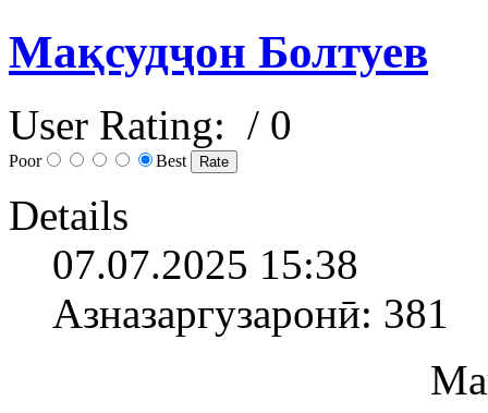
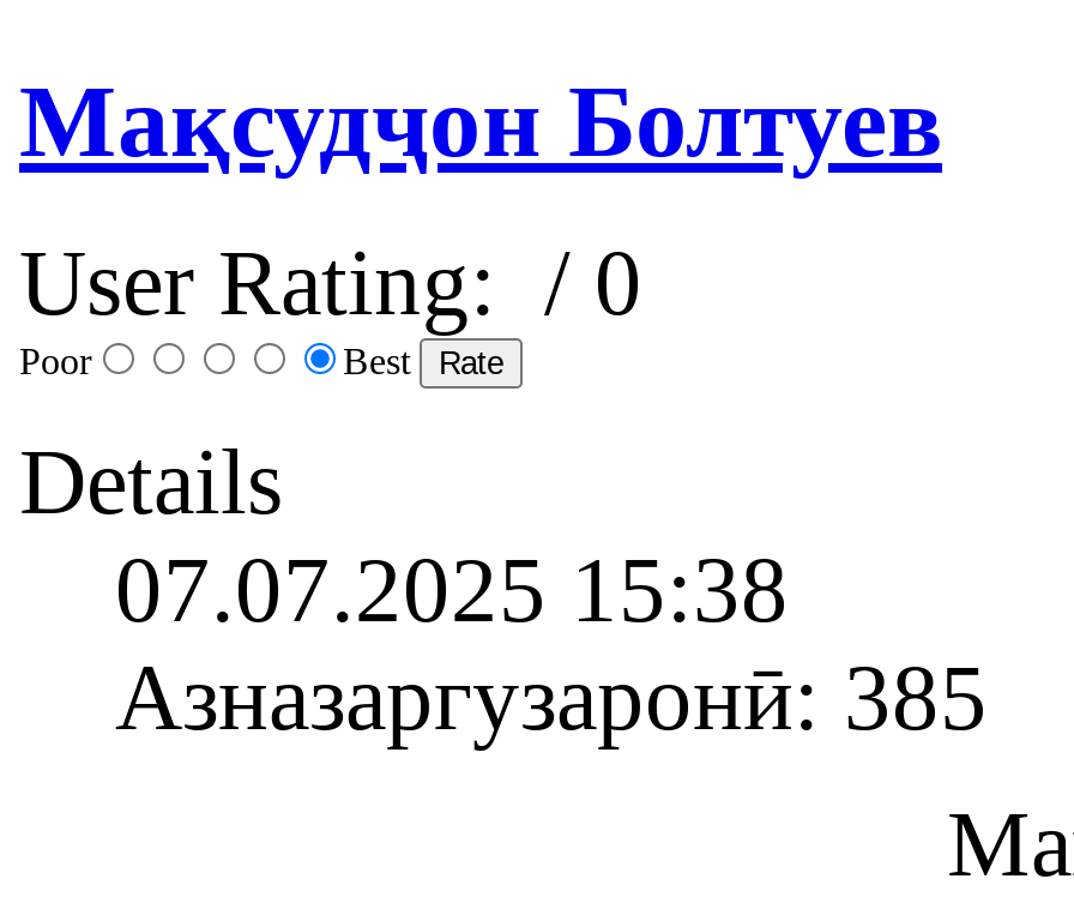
- Азназаргузаронӣ: 381
+ Азназаргузаронӣ: 385
